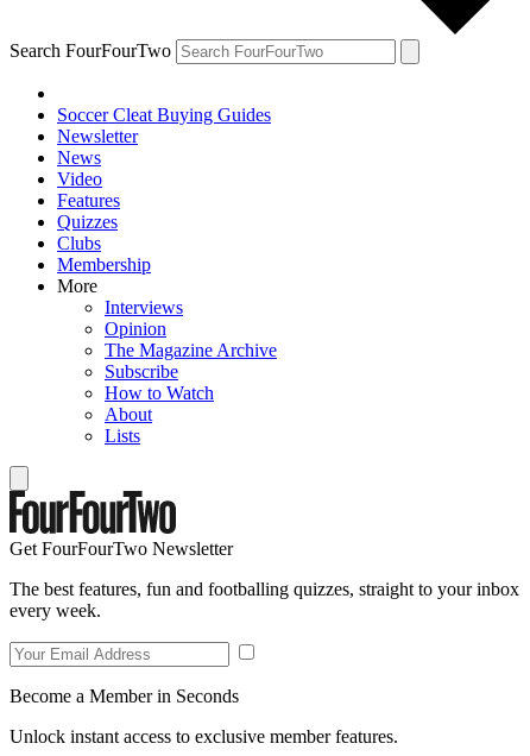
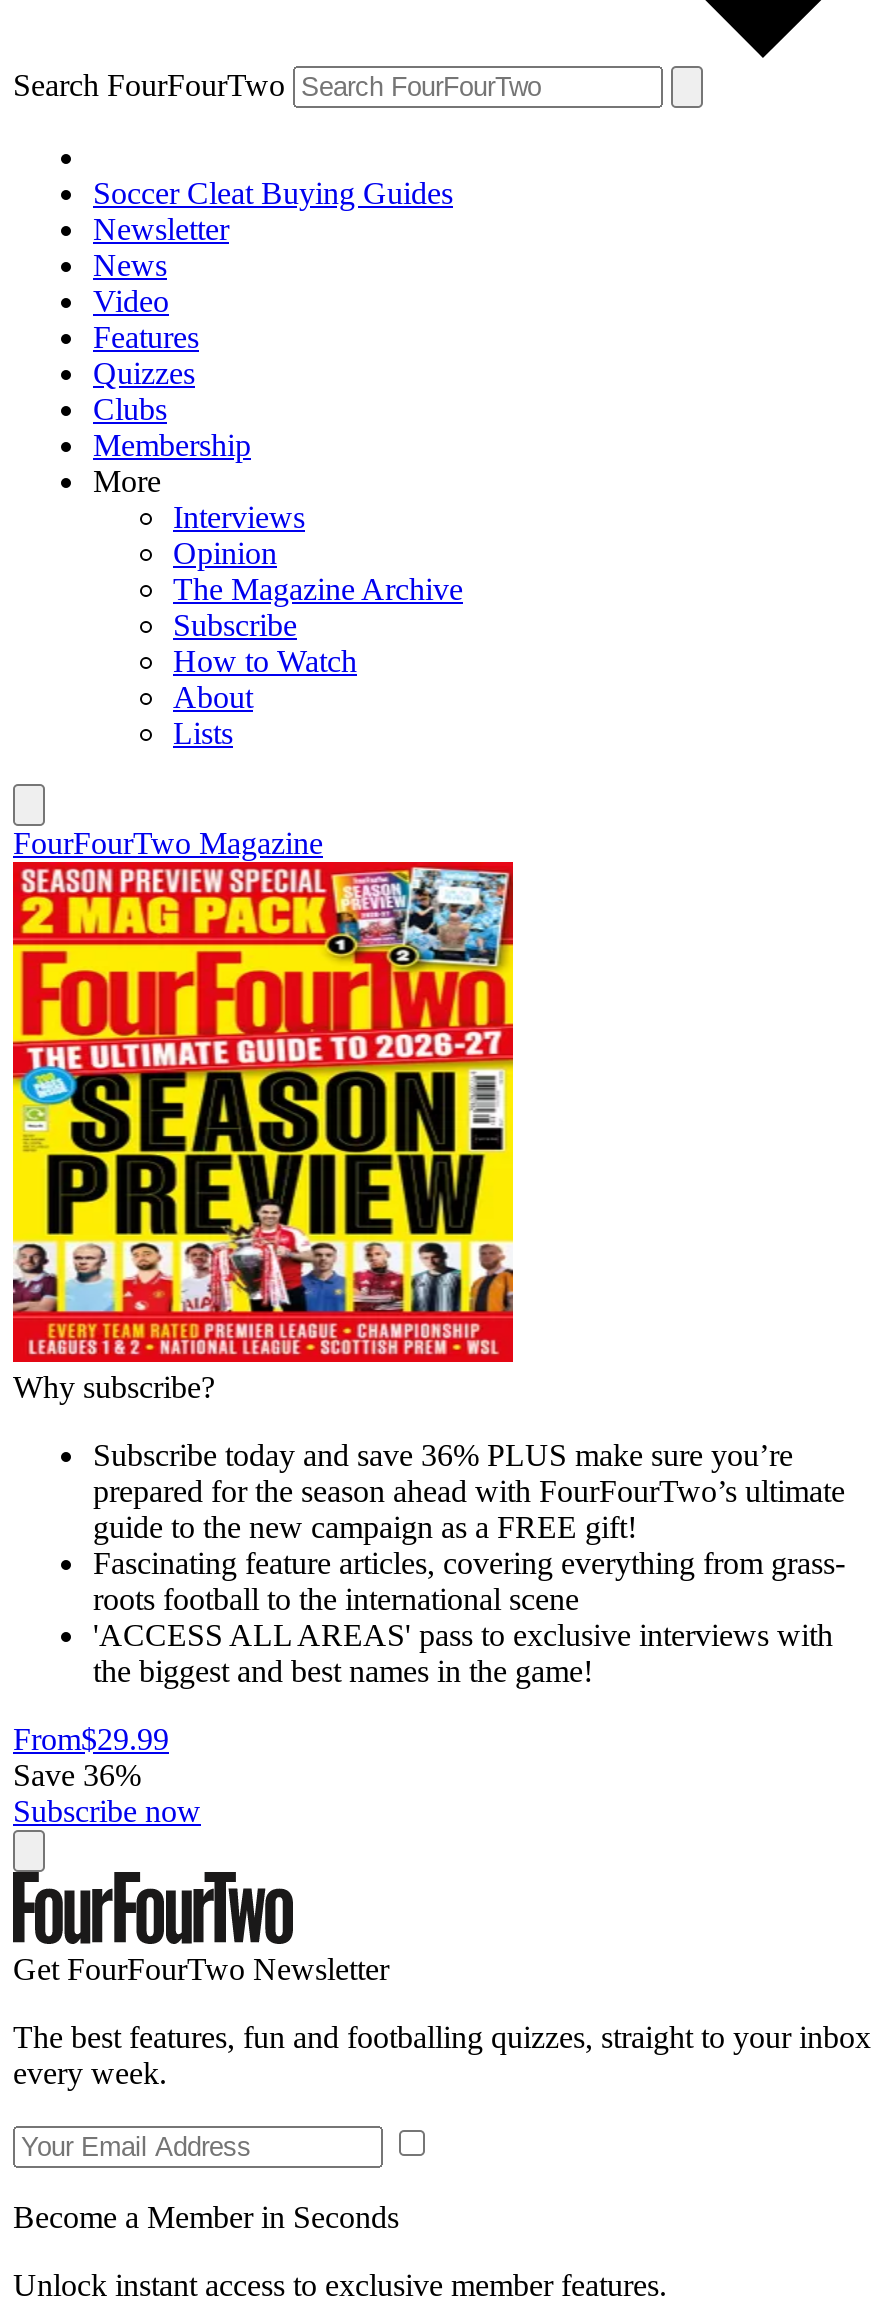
+ [image]
+ Why subscribe?
+ Subscribe today and save 36% PLUS make sure you’re
+ prepared for the season ahead with FourFourTwo’s ultimate
+ guide to the new campaign as a FREE gift!
+ Fascinating feature articles, covering everything from grass-
+ roots football to the international scene
+ 'ACCESS ALL AREAS' pass to exclusive interviews with
+ the biggest and best names in the game!
+ From$29.99
+ Save 36%
+ Subscribe now

+ FourFourTwo Magazine
